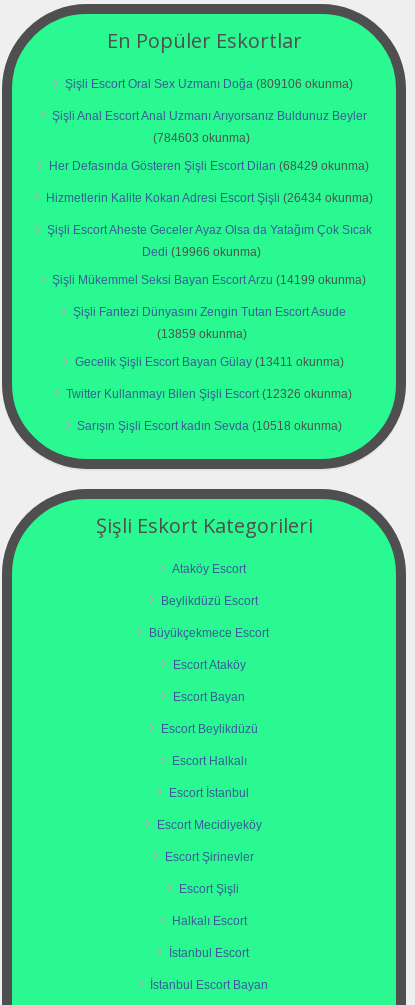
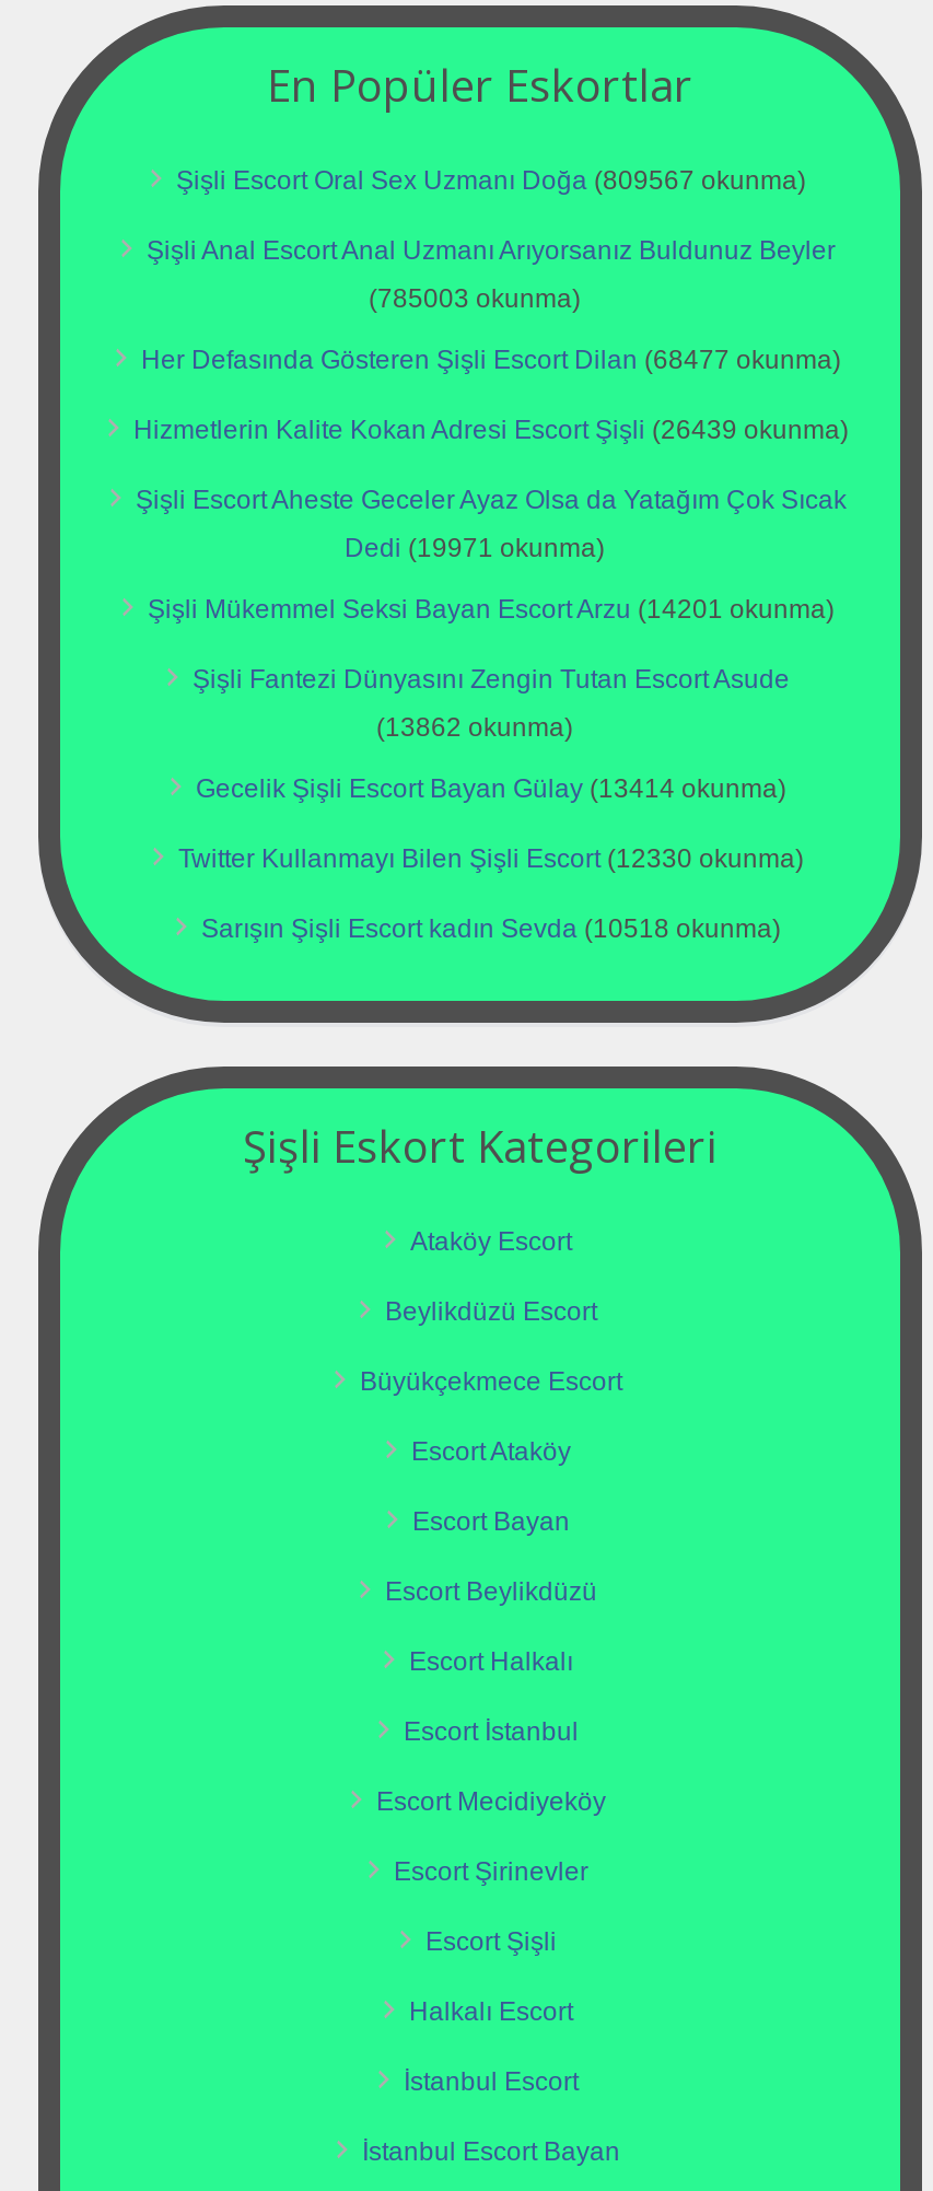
- Şişli Escort Oral Sex Uzmanı Doğa (809106 okunma)
+ Şişli Escort Oral Sex Uzmanı Doğa (809567 okunma)

- (784603 okunma)
+ (785003 okunma)

- Her Defasında Gösteren Şişli Escort Dilan (68429 okunma)
+ Her Defasında Gösteren Şişli Escort Dilan (68477 okunma)

- Hizmetlerin Kalite Kokan Adresi Escort Şişli (26434 okunma)
+ Hizmetlerin Kalite Kokan Adresi Escort Şişli (26439 okunma)

- Dedi (19966 okunma)
+ Dedi (19971 okunma)

- Şişli Mükemmel Seksi Bayan Escort Arzu (14199 okunma)
+ Şişli Mükemmel Seksi Bayan Escort Arzu (14201 okunma)

- (13859 okunma)
+ (13862 okunma)

- Gecelik Şişli Escort Bayan Gülay (13411 okunma)
+ Gecelik Şişli Escort Bayan Gülay (13414 okunma)

- Twitter Kullanmayı Bilen Şişli Escort (12326 okunma)
+ Twitter Kullanmayı Bilen Şişli Escort (12330 okunma)
